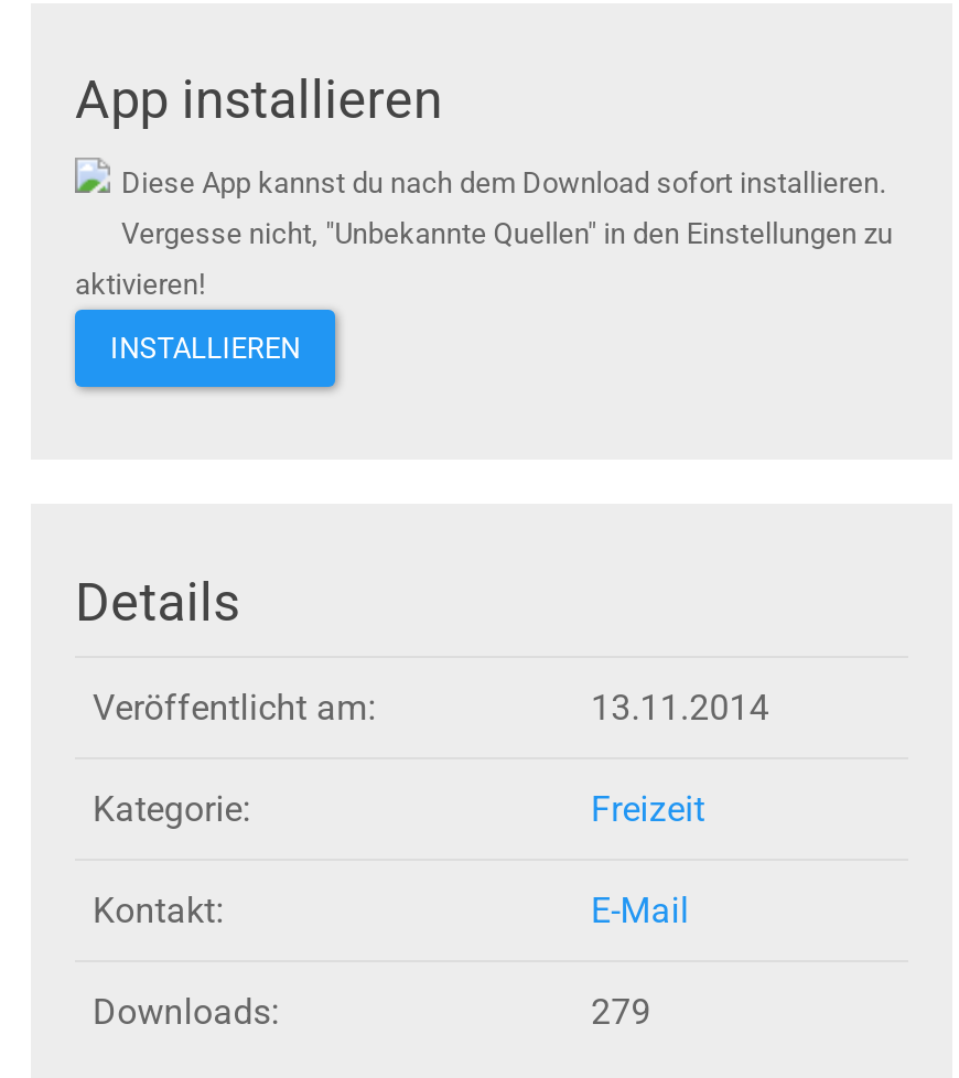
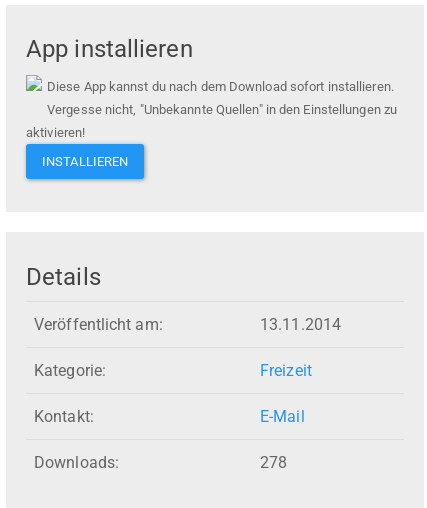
- 279
+ 278
